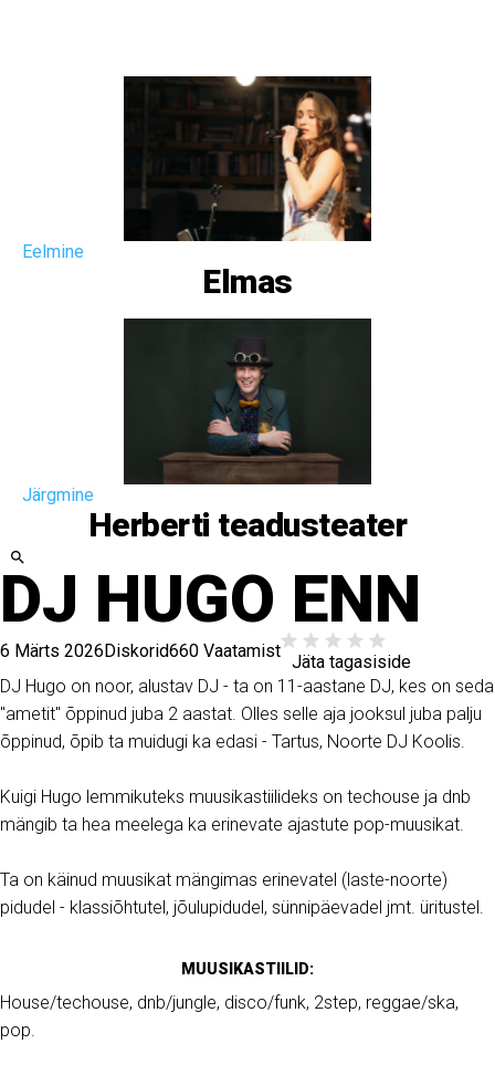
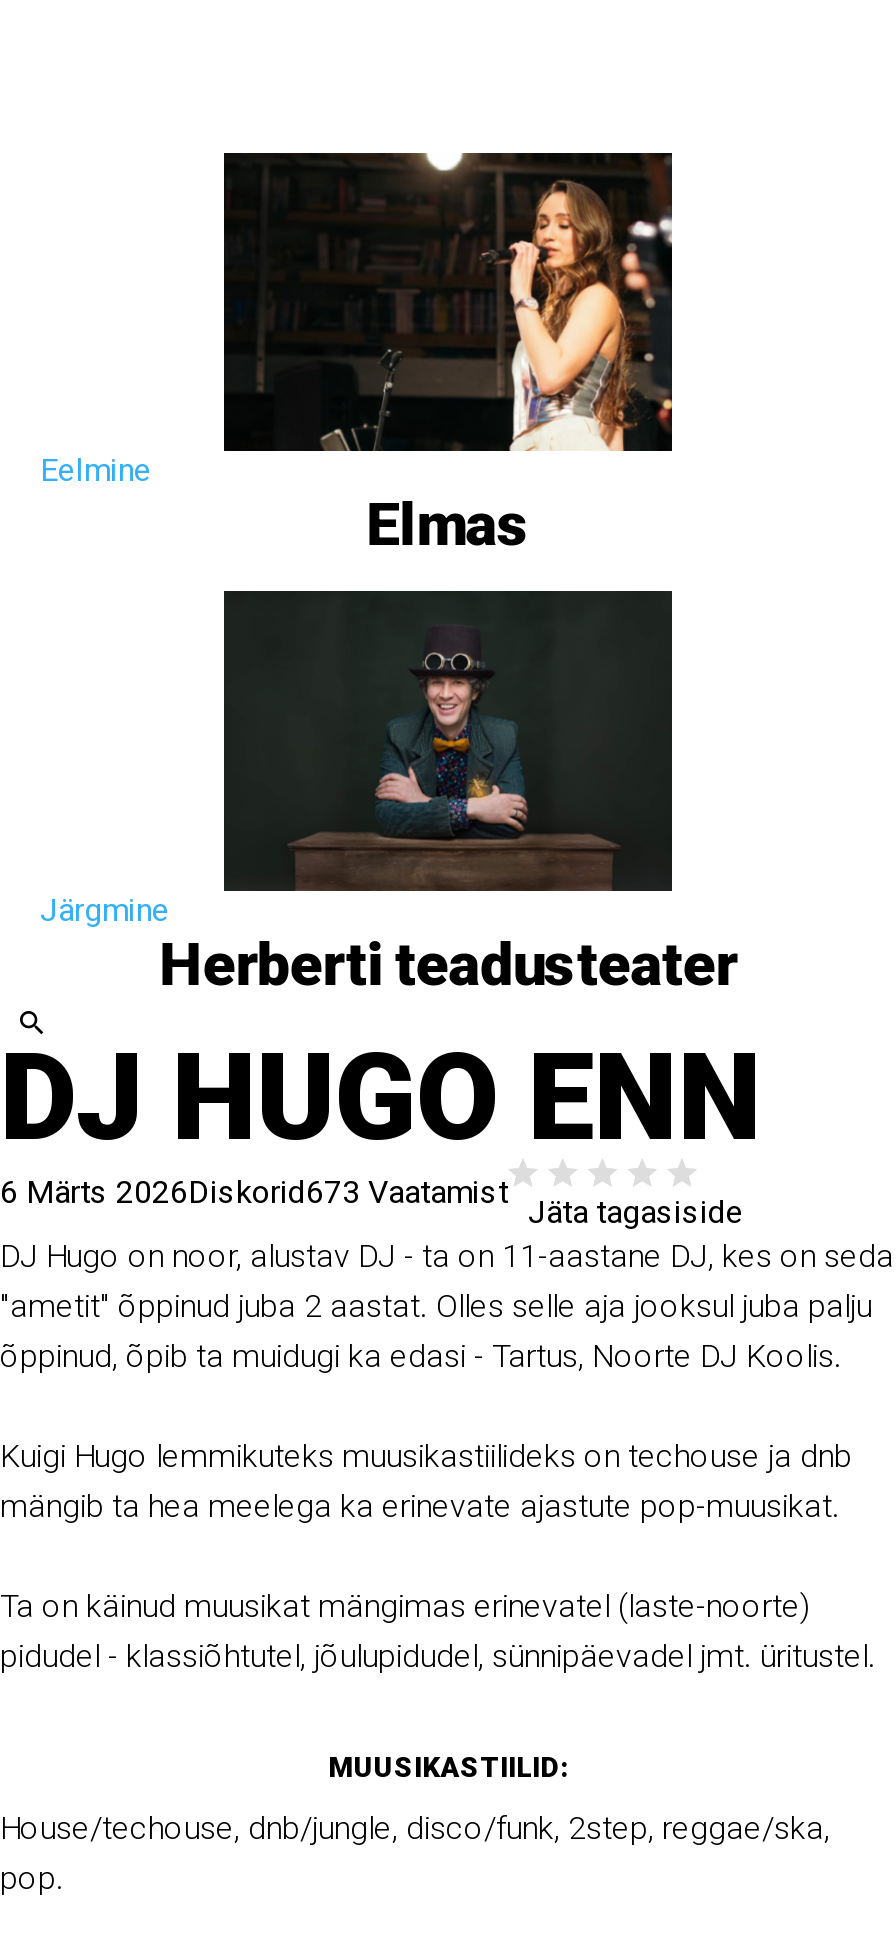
- 6 Märts 2026Diskorid660 Vaatamist Jäta tagasiside
+ 6 Märts 2026Diskorid673 Vaatamist Jäta tagasiside
